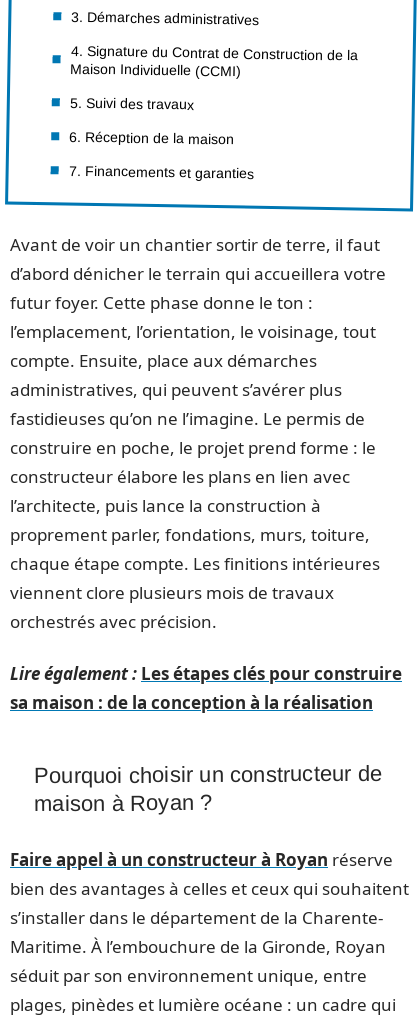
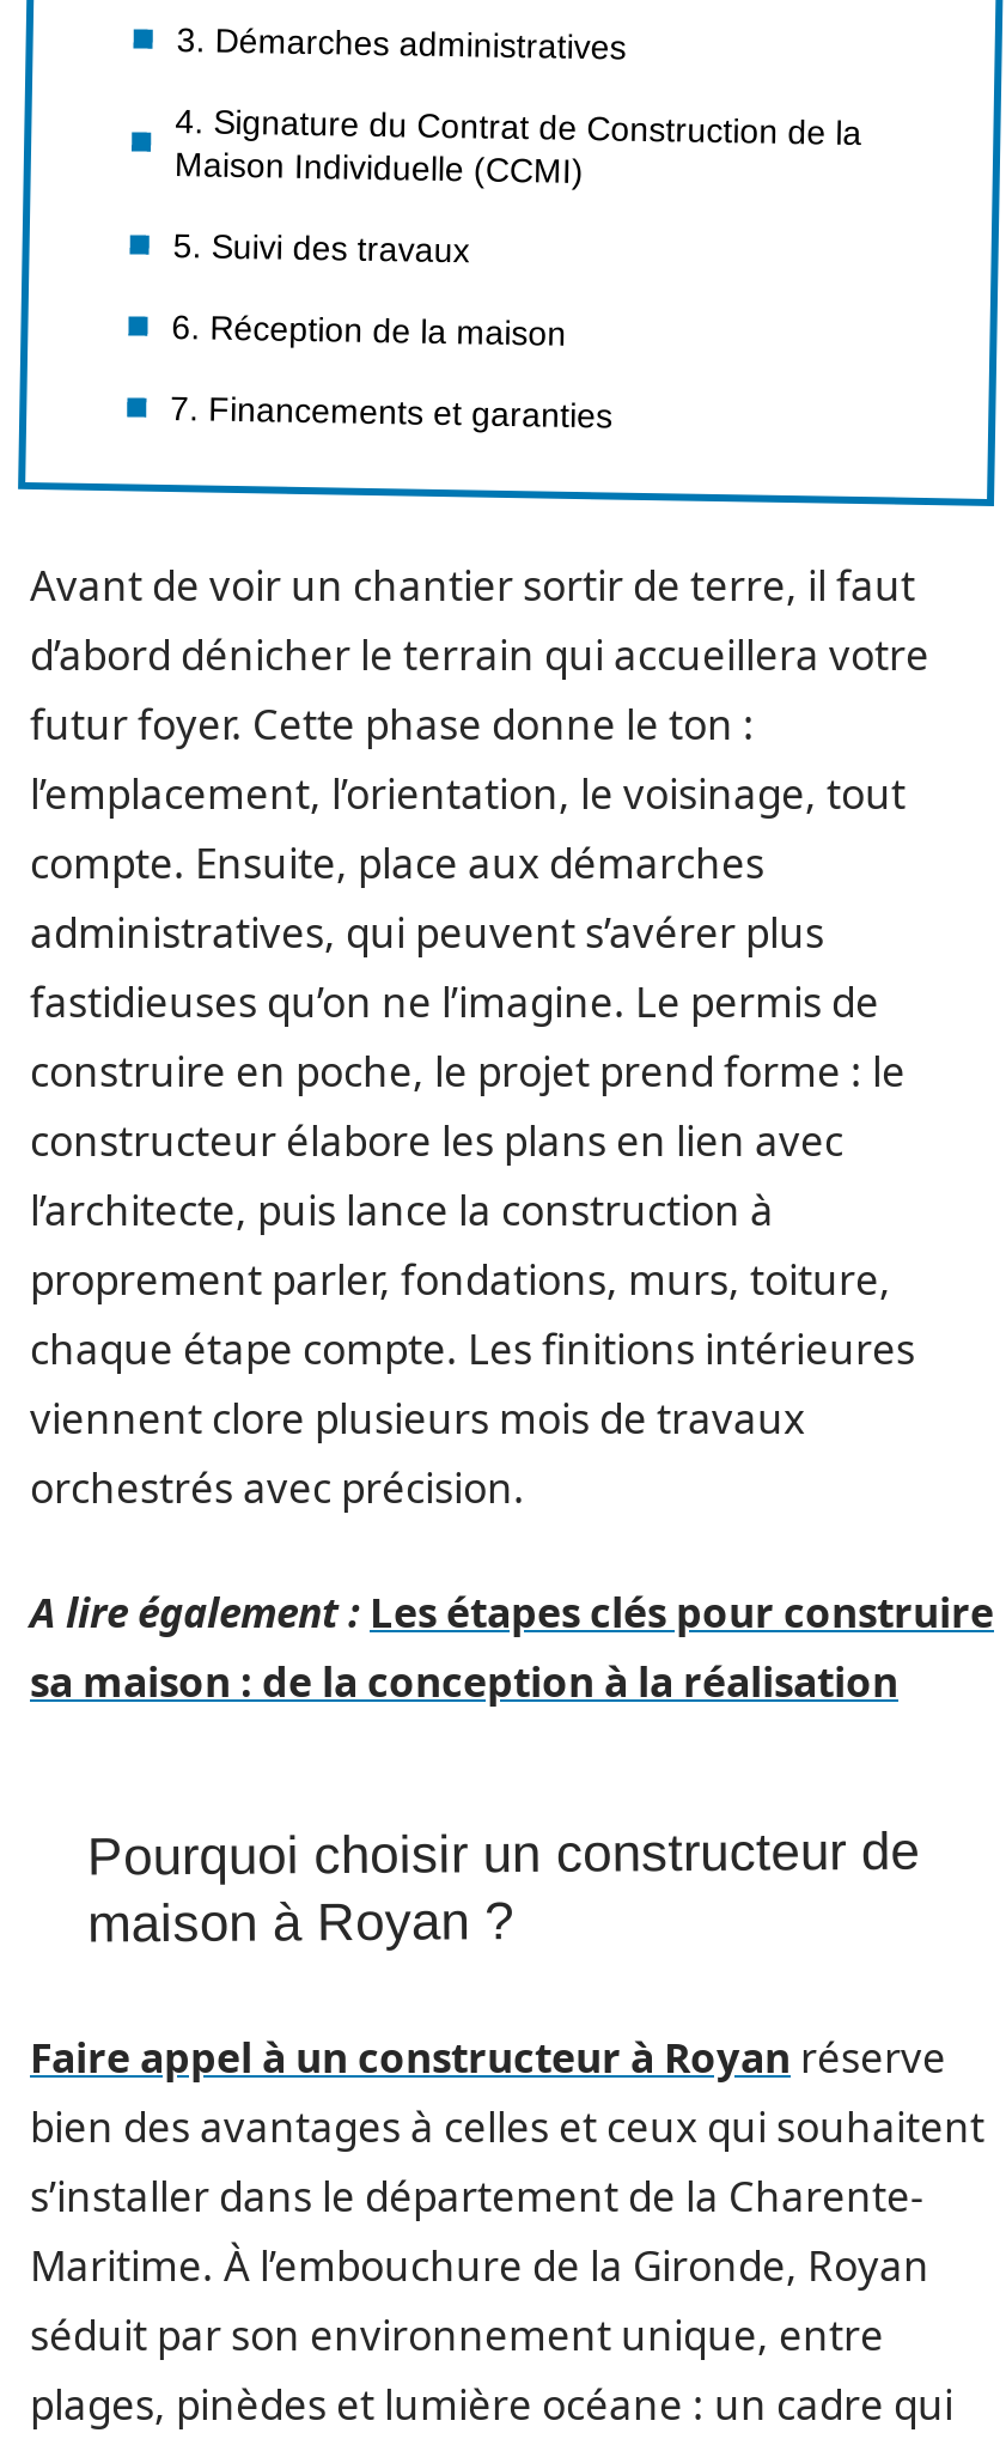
- Lire également : Les étapes clés pour construire
+ A lire également : Les étapes clés pour construire
